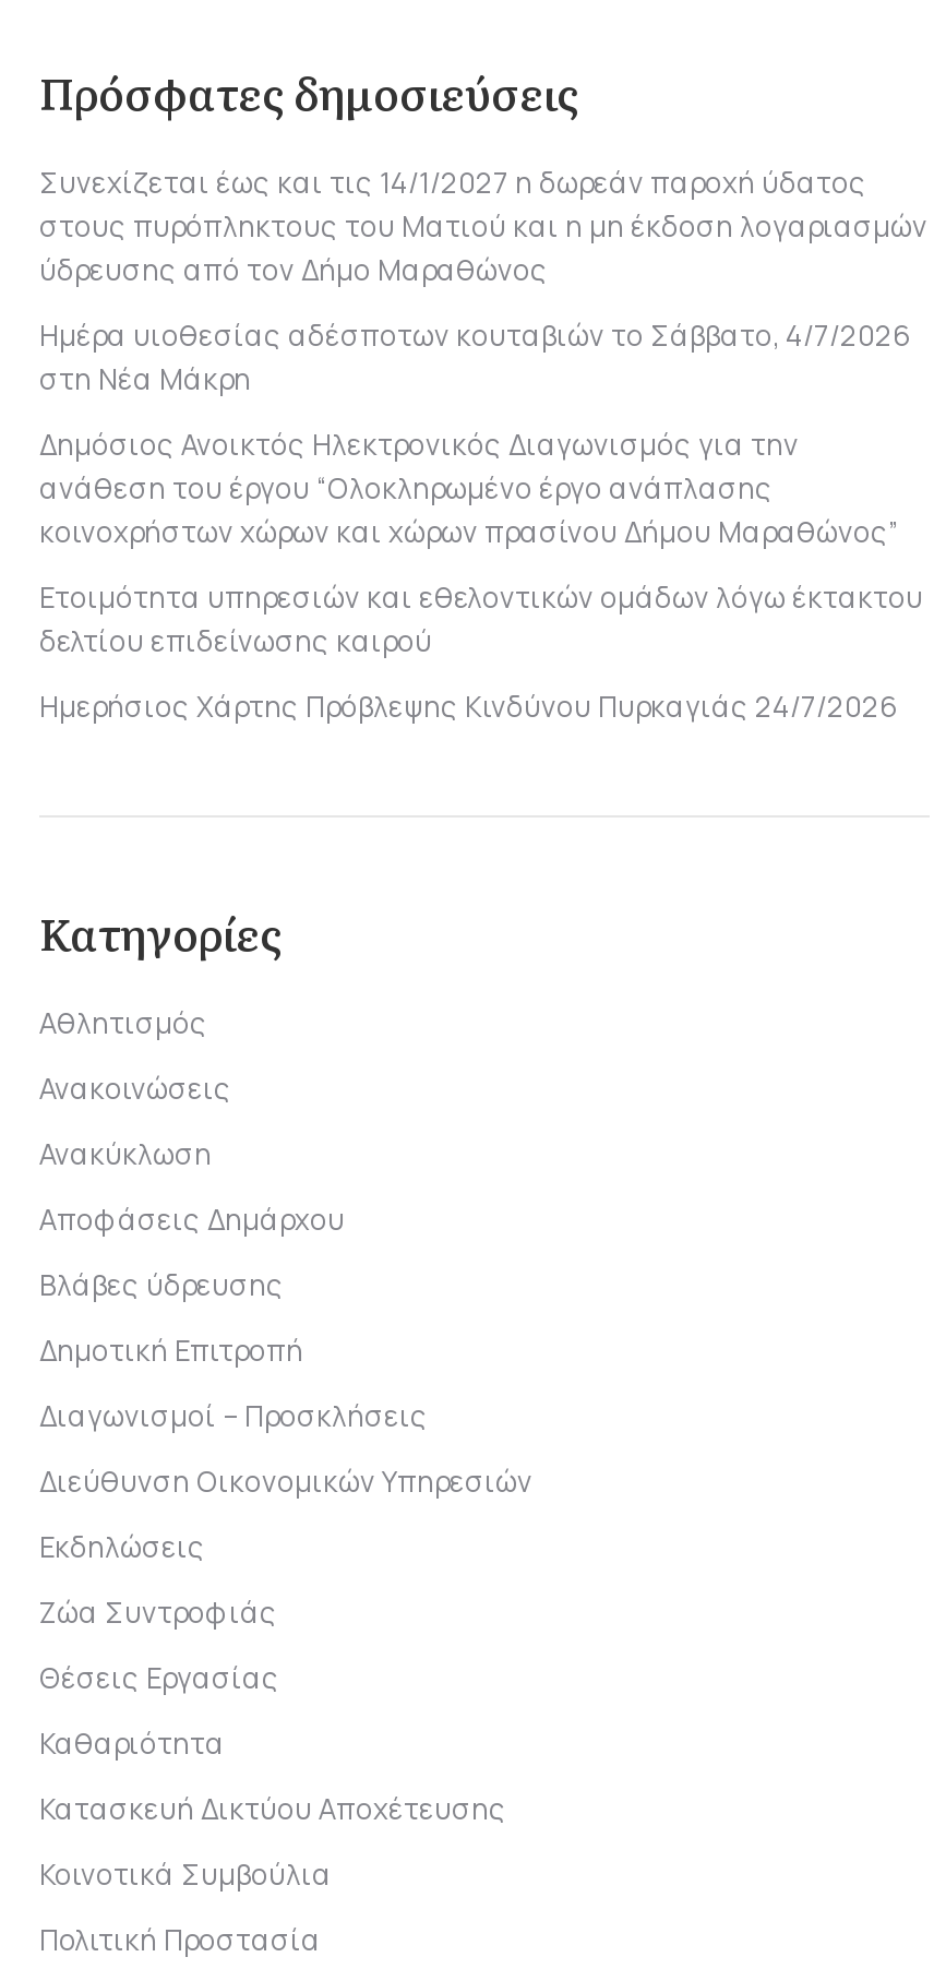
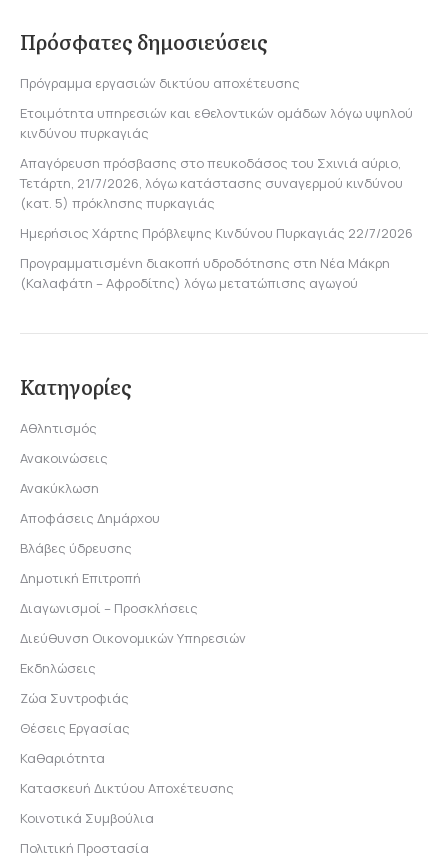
- Συνεχίζεται έως και τις 14/1/2027 η δωρεάν παροχή ύδατος
- στους πυρόπληκτους του Ματιού και η μη έκδοση λογαριασμών
- ύδρευσης από τον Δήμο Μαραθώνος
+ Πρόγραμμα εργασιών δικτύου αποχέτευσης

- Ημέρα υιοθεσίας αδέσποτων κουταβιών το Σάββατο, 4/7/2026
- στη Νέα Μάκρη
+ Ετοιμότητα υπηρεσιών και εθελοντικών ομάδων λόγω υψηλού
+ κινδύνου πυρκαγιάς

- Δημόσιος Ανοικτός Ηλεκτρονικός Διαγωνισμός για την
- ανάθεση του έργου “Ολοκληρωμένο έργο ανάπλασης
- κοινοχρήστων χώρων και χώρων πρασίνου Δήμου Μαραθώνος”
+ Απαγόρευση πρόσβασης στο πευκοδάσος του Σχινιά αύριο,
+ Τετάρτη, 21/7/2026, λόγω κατάστασης συναγερμού κινδύνου
+ (κατ. 5) πρόκλησης πυρκαγιάς

- Ετοιμότητα υπηρεσιών και εθελοντικών ομάδων λόγω έκτακτου
- δελτίου επιδείνωσης καιρού
+ Ημερήσιος Χάρτης Πρόβλεψης Κινδύνου Πυρκαγιάς 22/7/2026

- Ημερήσιος Χάρτης Πρόβλεψης Κινδύνου Πυρκαγιάς 24/7/2026
+ Προγραμματισμένη διακοπή υδροδότησης στη Νέα Μάκρη
+ (Καλαφάτη – Αφροδίτης) λόγω μετατώπισης αγωγού
